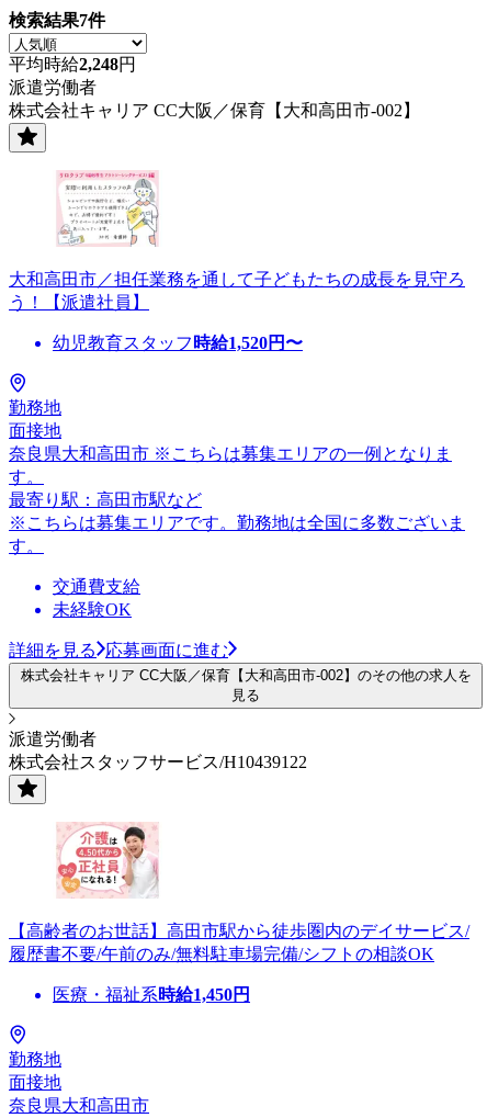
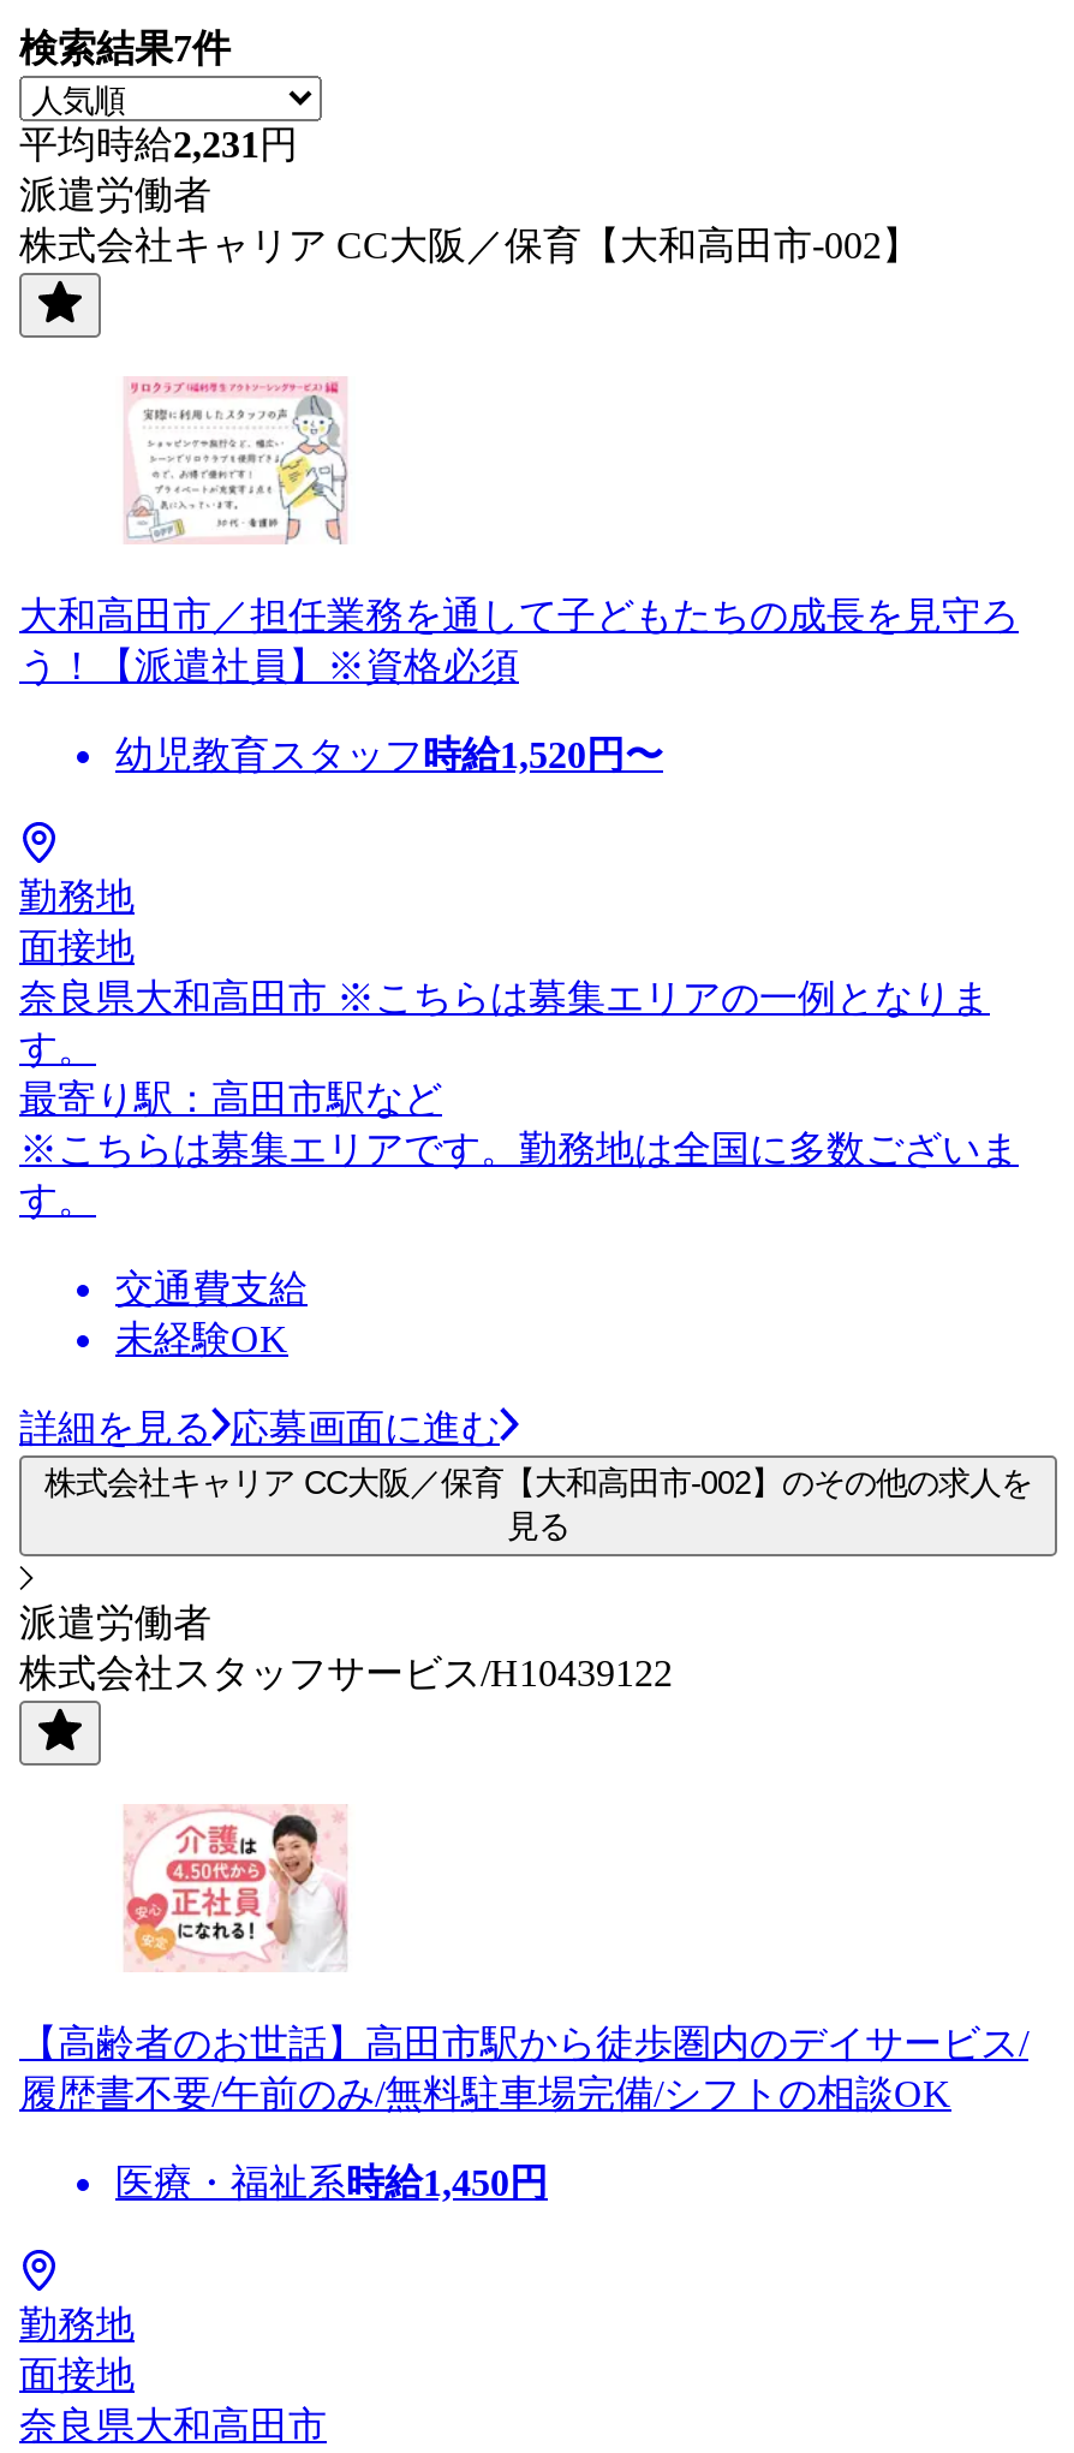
- 平均時給2,248円
+ 平均時給2,231円

- う！【派遣社員】
+ う！【派遣社員】※資格必須
